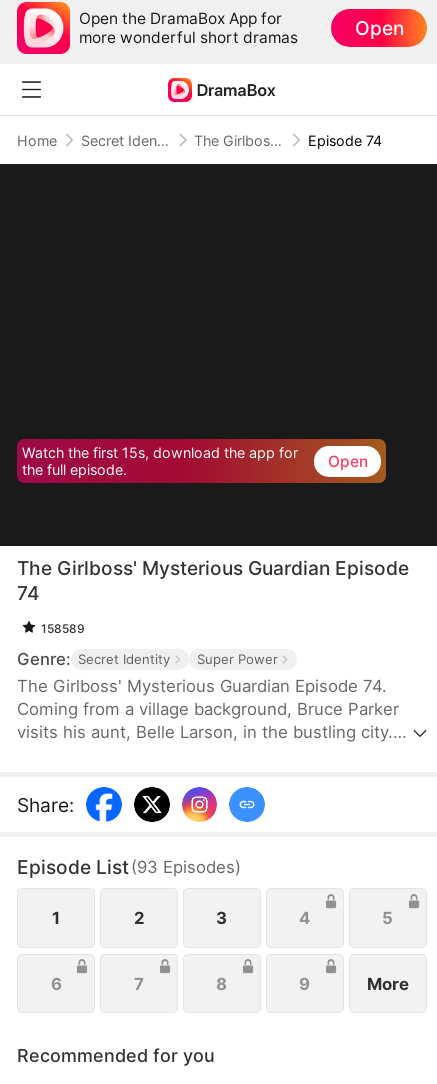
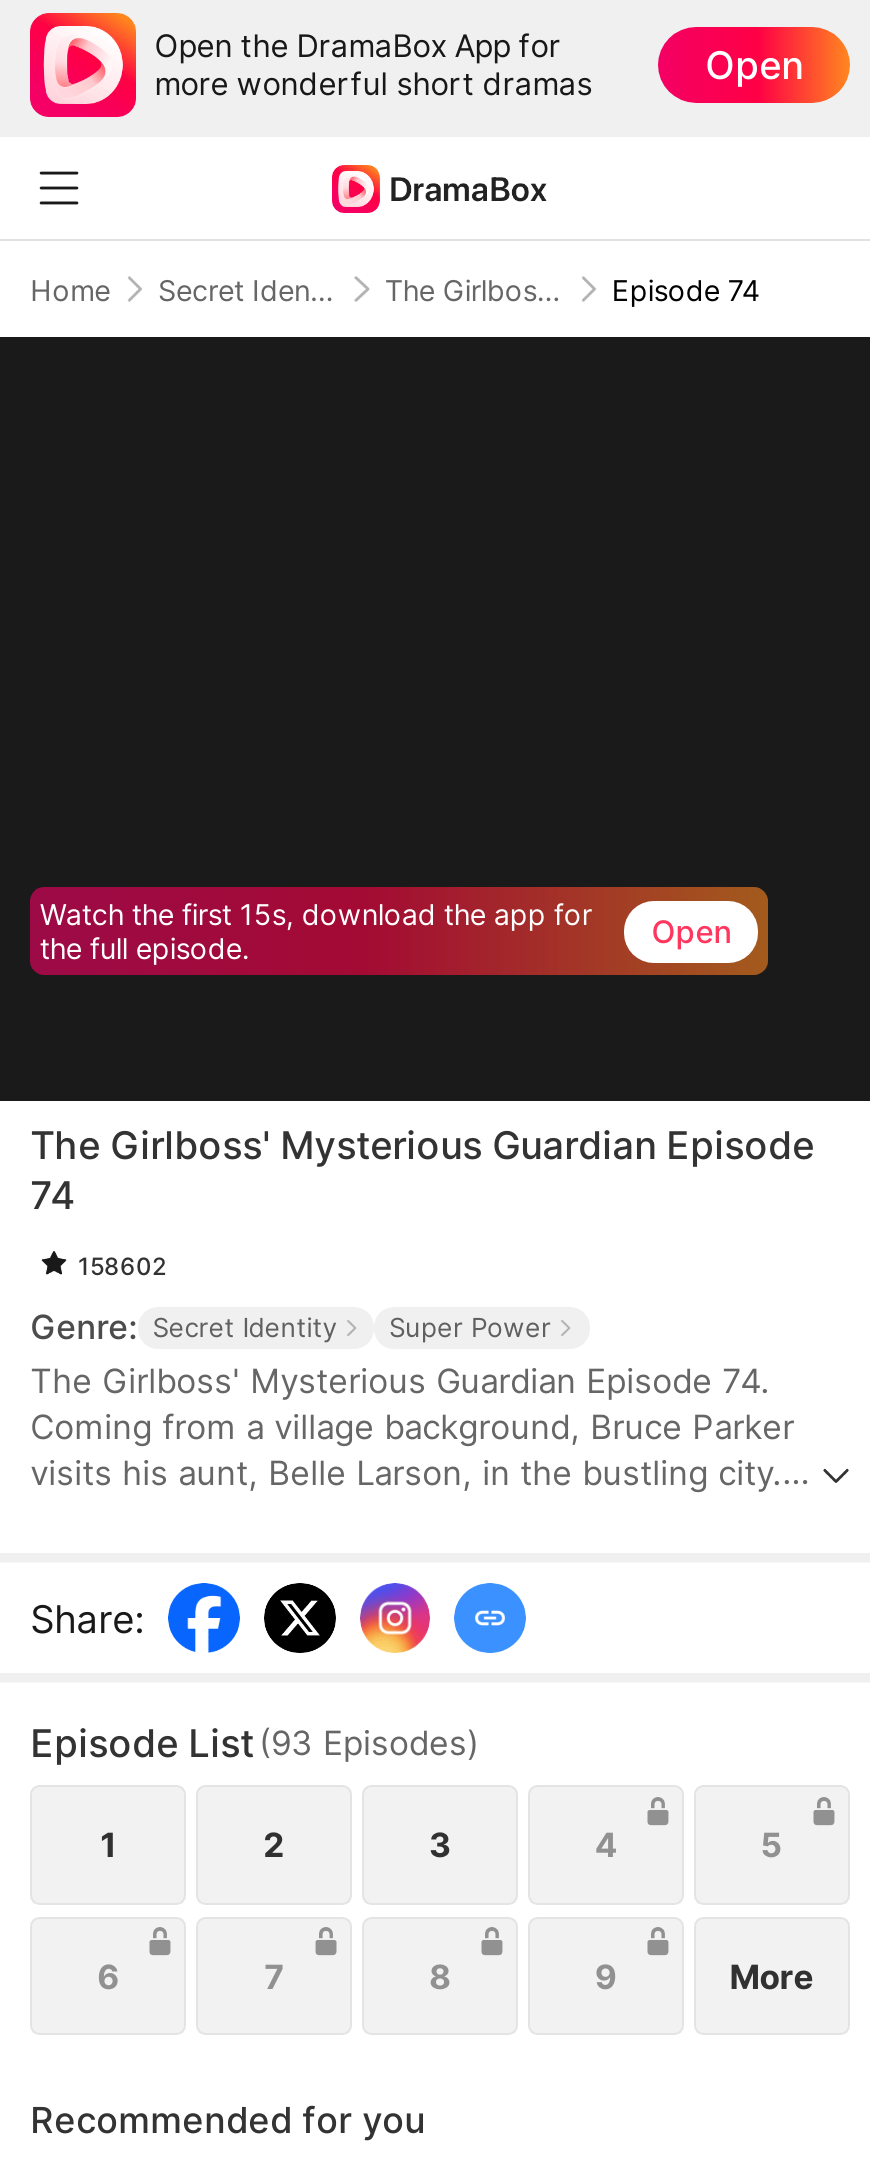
- 158589
+ 158602
